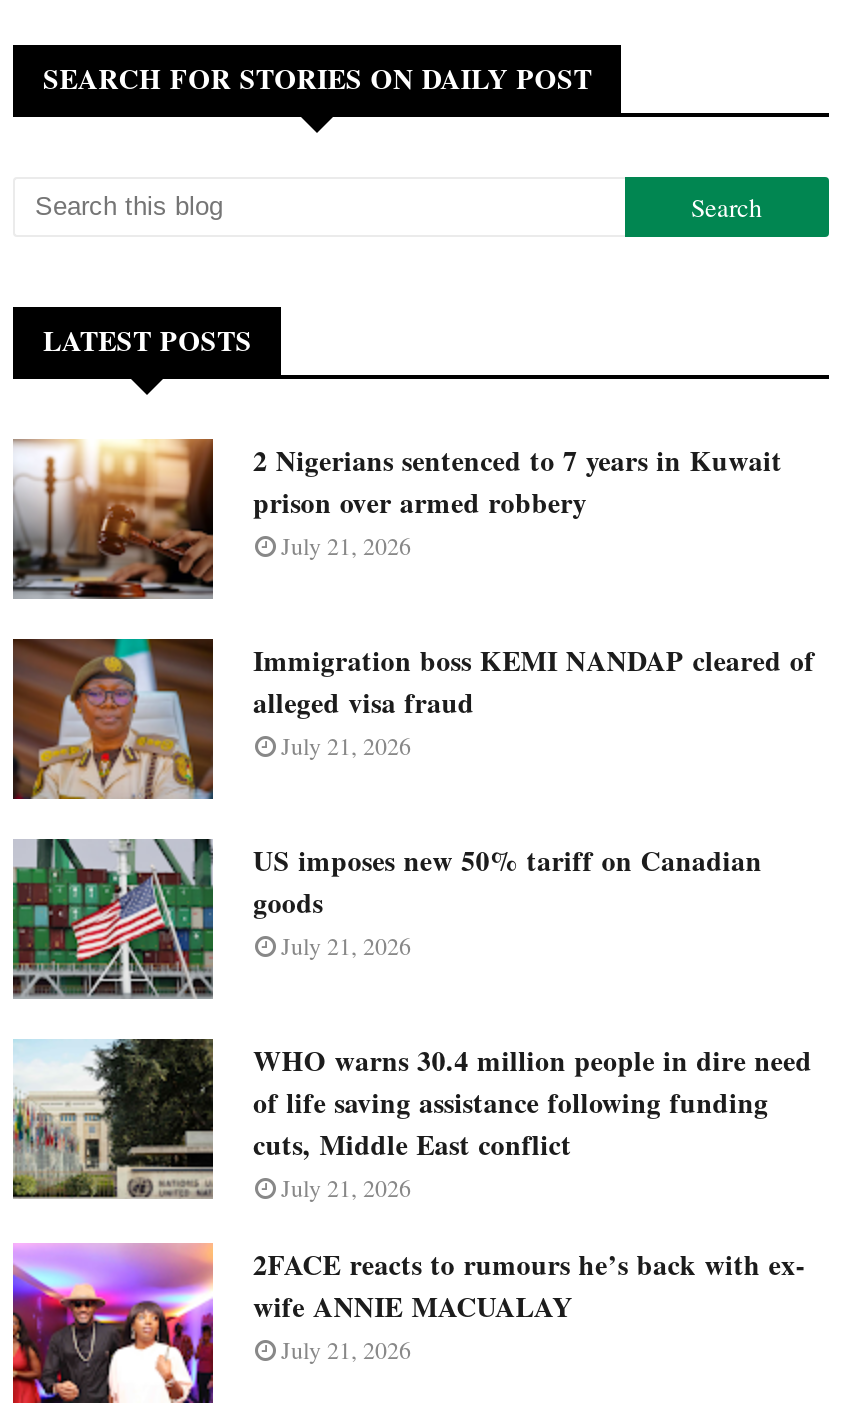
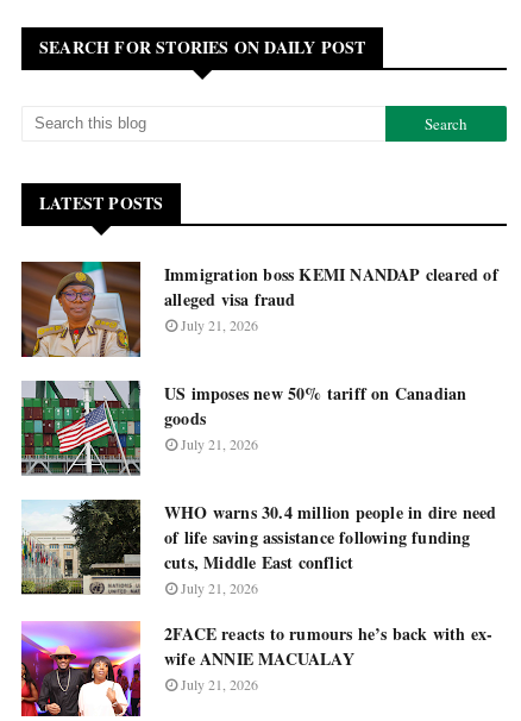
- [image]
- 2 Nigerians sentenced to 7 years in Kuwait
- prison over armed robbery
- July 21, 2026
